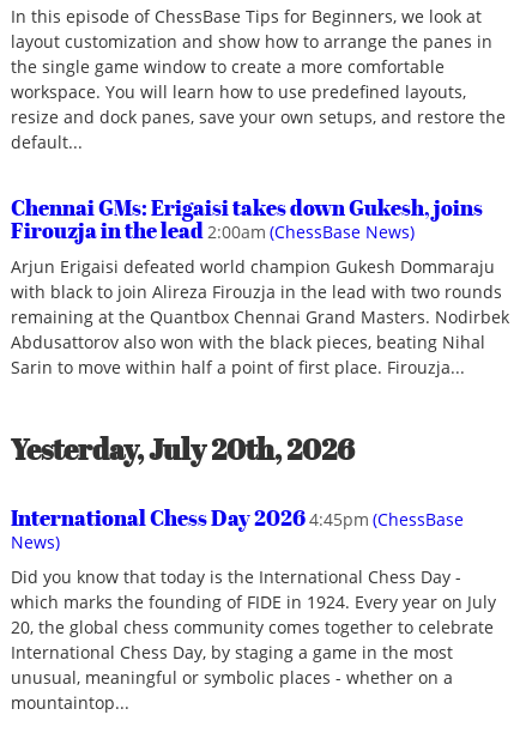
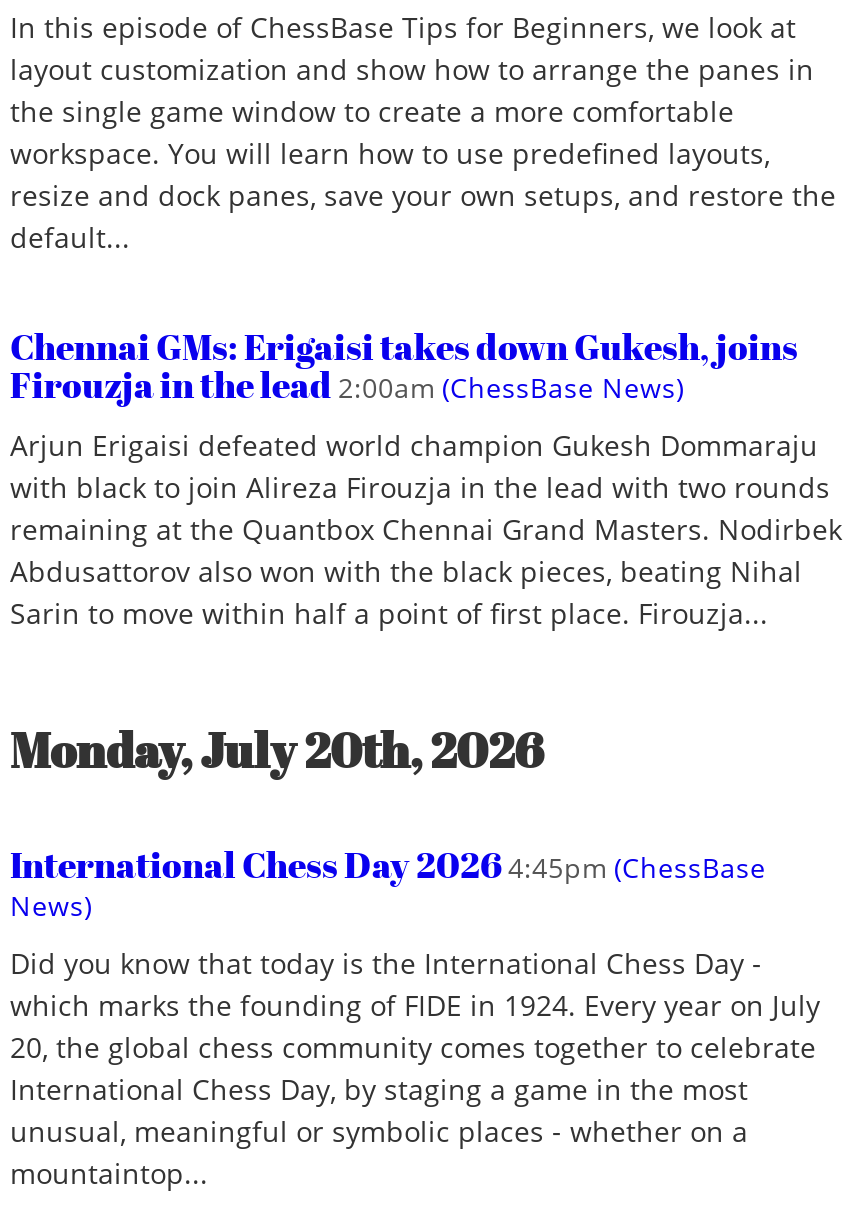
- Yesterday, July 20th, 2026
+ Monday, July 20th, 2026
